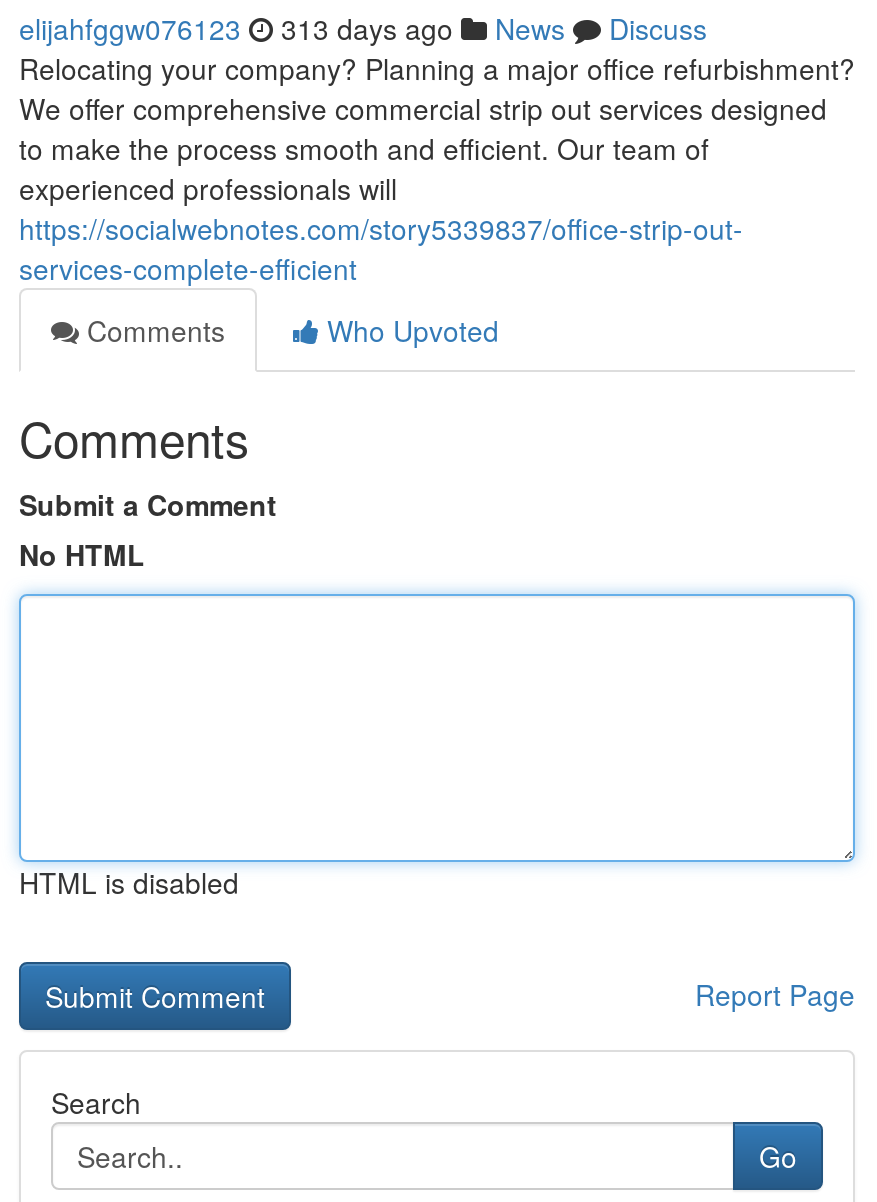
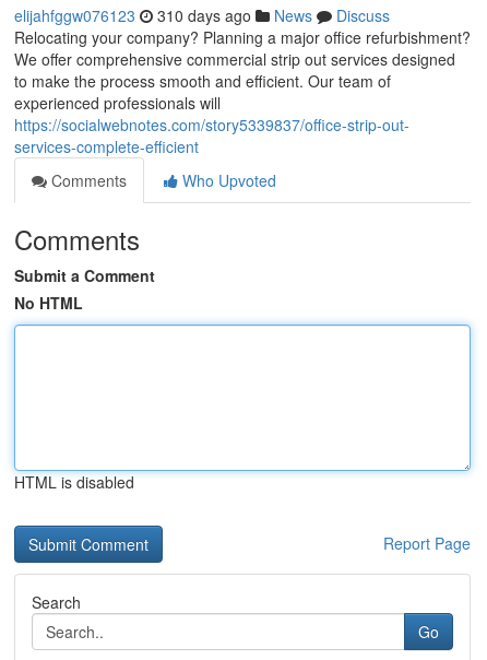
- elijahfggw076123 313 days ago News Discuss
+ elijahfggw076123 310 days ago News Discuss
